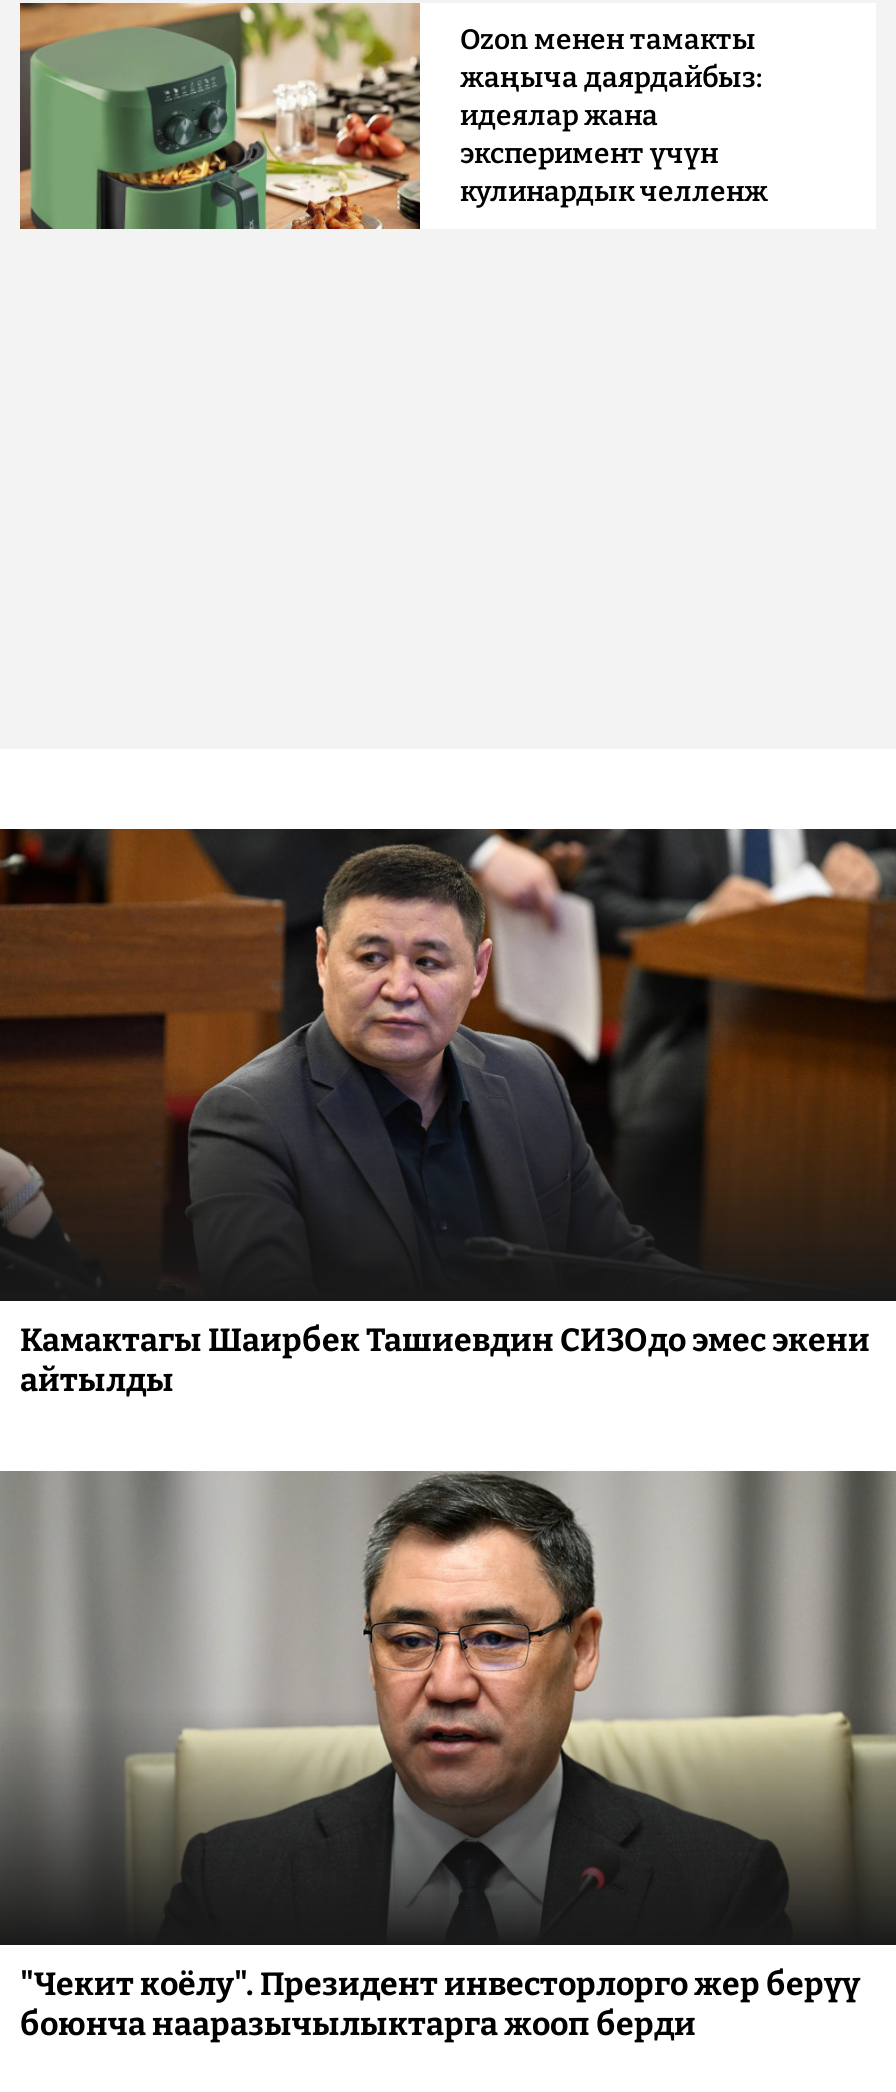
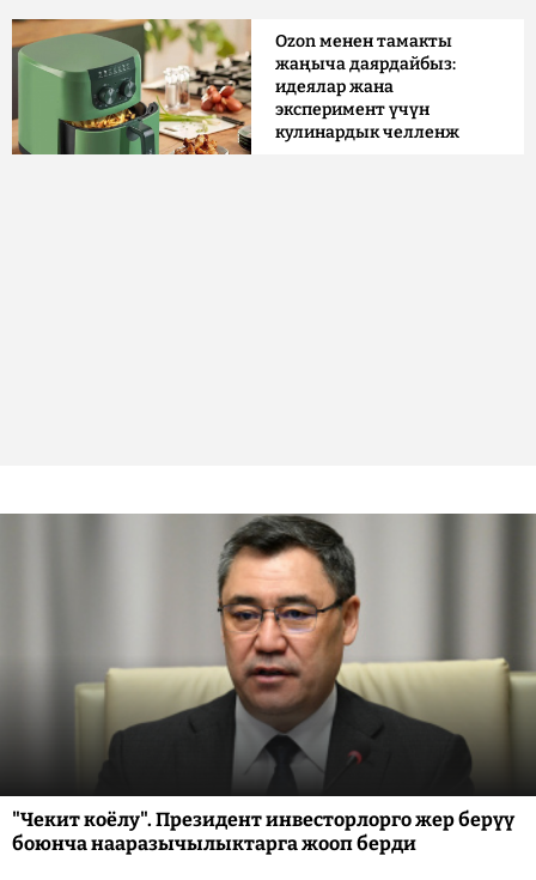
- [image]
- Камактагы Шаирбек Ташиевдин СИЗОдо эмес экени
- айтылды
